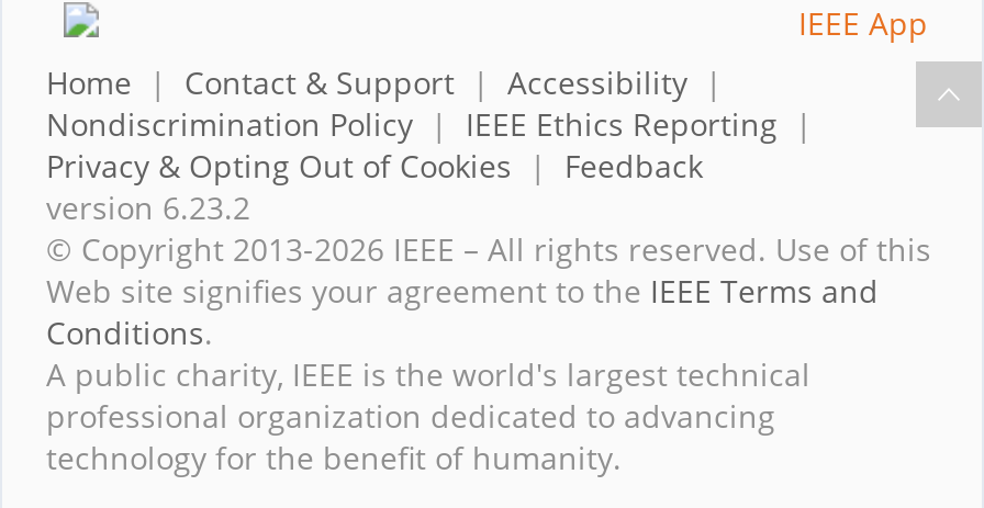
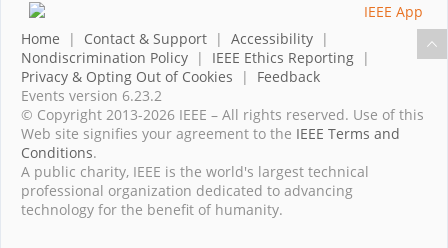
- version 6.23.2
+ Events version 6.23.2
